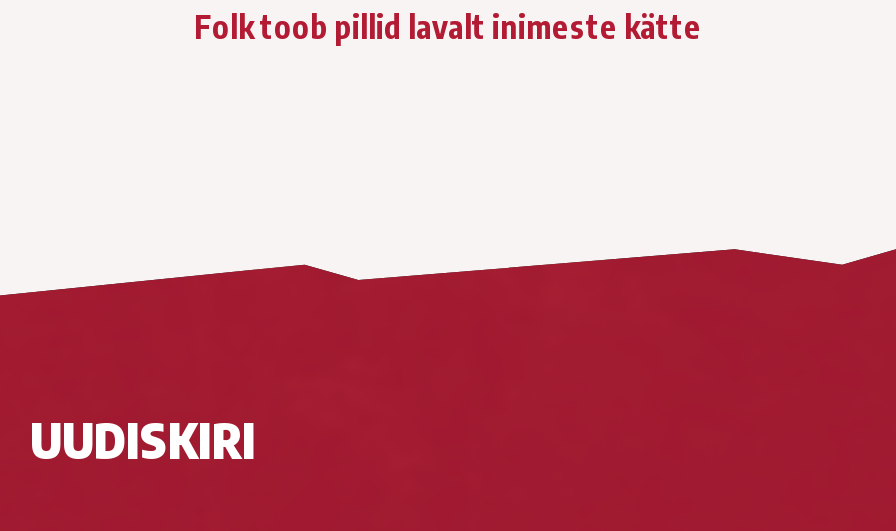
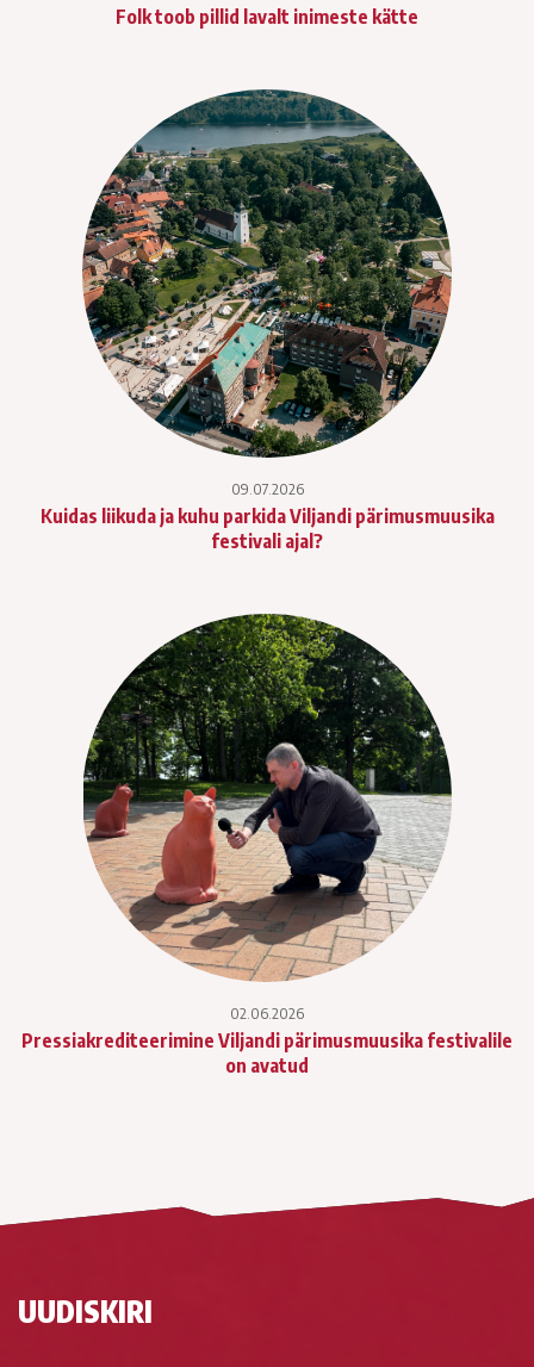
+ [image]
+ 02.06.2026
+ Pressiakrediteerimine Viljandi pärimusmuusika festivalile
+ on avatud

+ [image]
+ 09.07.2026
+ Kuidas liikuda ja kuhu parkida Viljandi pärimusmuusika
+ festivali ajal?
